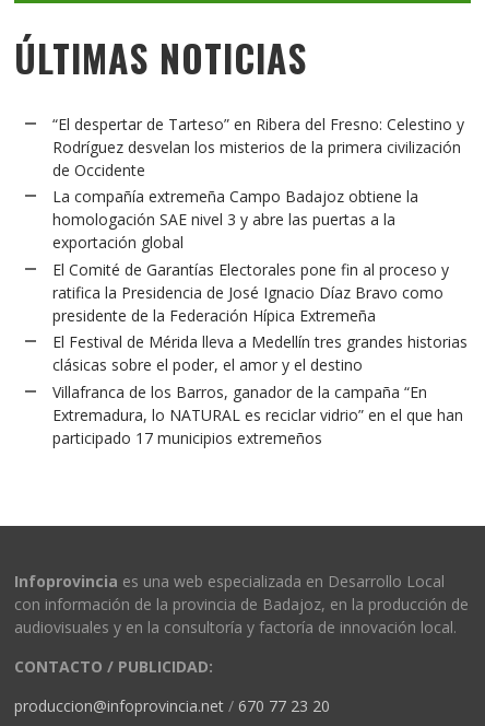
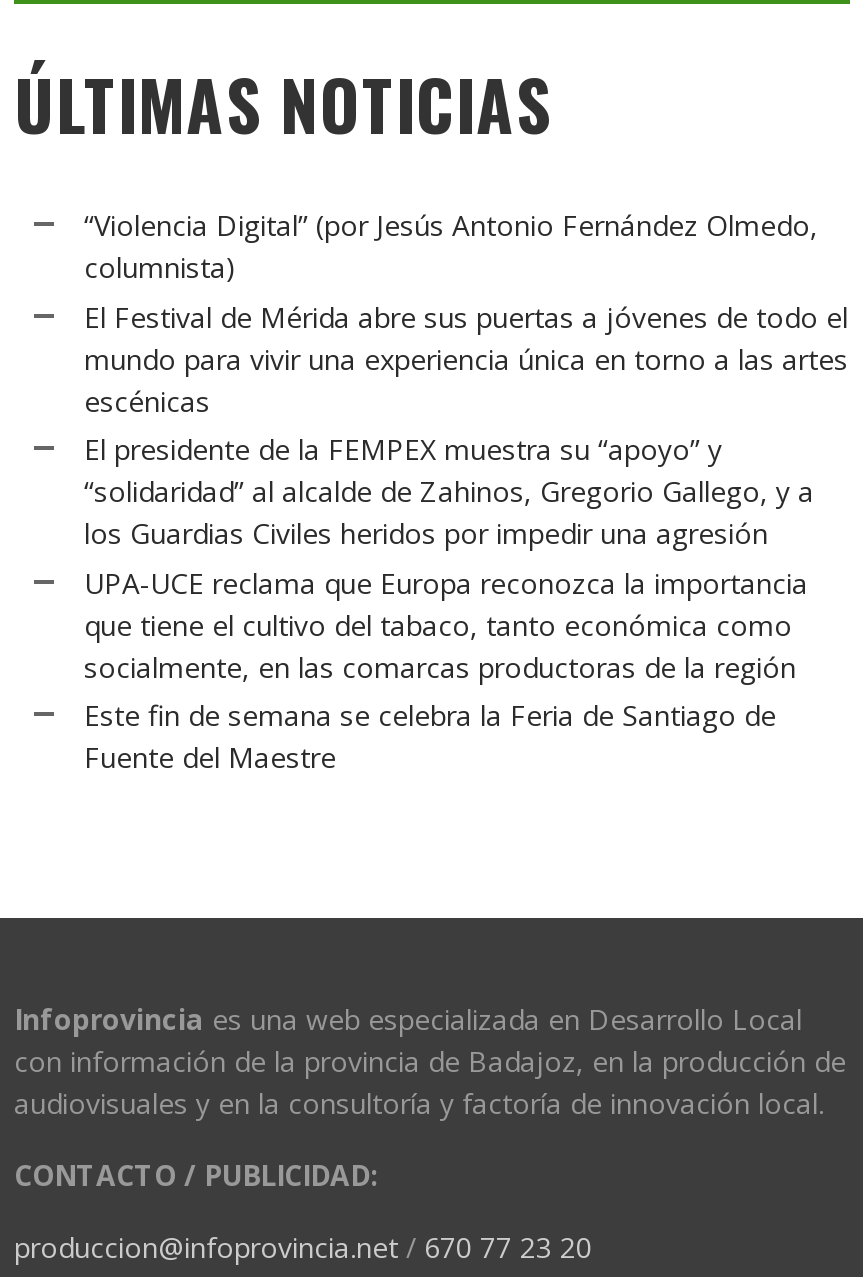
- “El despertar de Tarteso” en Ribera del Fresno: Celestino y
- Rodríguez desvelan los misterios de la primera civilización
- de Occidente
- La compañía extremeña Campo Badajoz obtiene la
- homologación SAE nivel 3 y abre las puertas a la
- exportación global
- El Comité de Garantías Electorales pone fin al proceso y
- ratifica la Presidencia de José Ignacio Díaz Bravo como
- presidente de la Federación Hípica Extremeña
- El Festival de Mérida lleva a Medellín tres grandes historias
- clásicas sobre el poder, el amor y el destino
- Villafranca de los Barros, ganador de la campaña “En
- Extremadura, lo NATURAL es reciclar vidrio” en el que han
- participado 17 municipios extremeños
+ “Violencia Digital” (por Jesús Antonio Fernández Olmedo,
+ columnista)
+ El Festival de Mérida abre sus puertas a jóvenes de todo el
+ mundo para vivir una experiencia única en torno a las artes
+ escénicas
+ El presidente de la FEMPEX muestra su “apoyo” y
+ “solidaridad” al alcalde de Zahinos, Gregorio Gallego, y a
+ los Guardias Civiles heridos por impedir una agresión
+ UPA-UCE reclama que Europa reconozca la importancia
+ que tiene el cultivo del tabaco, tanto económica como
+ socialmente, en las comarcas productoras de la región
+ Este fin de semana se celebra la Feria de Santiago de
+ Fuente del Maestre
